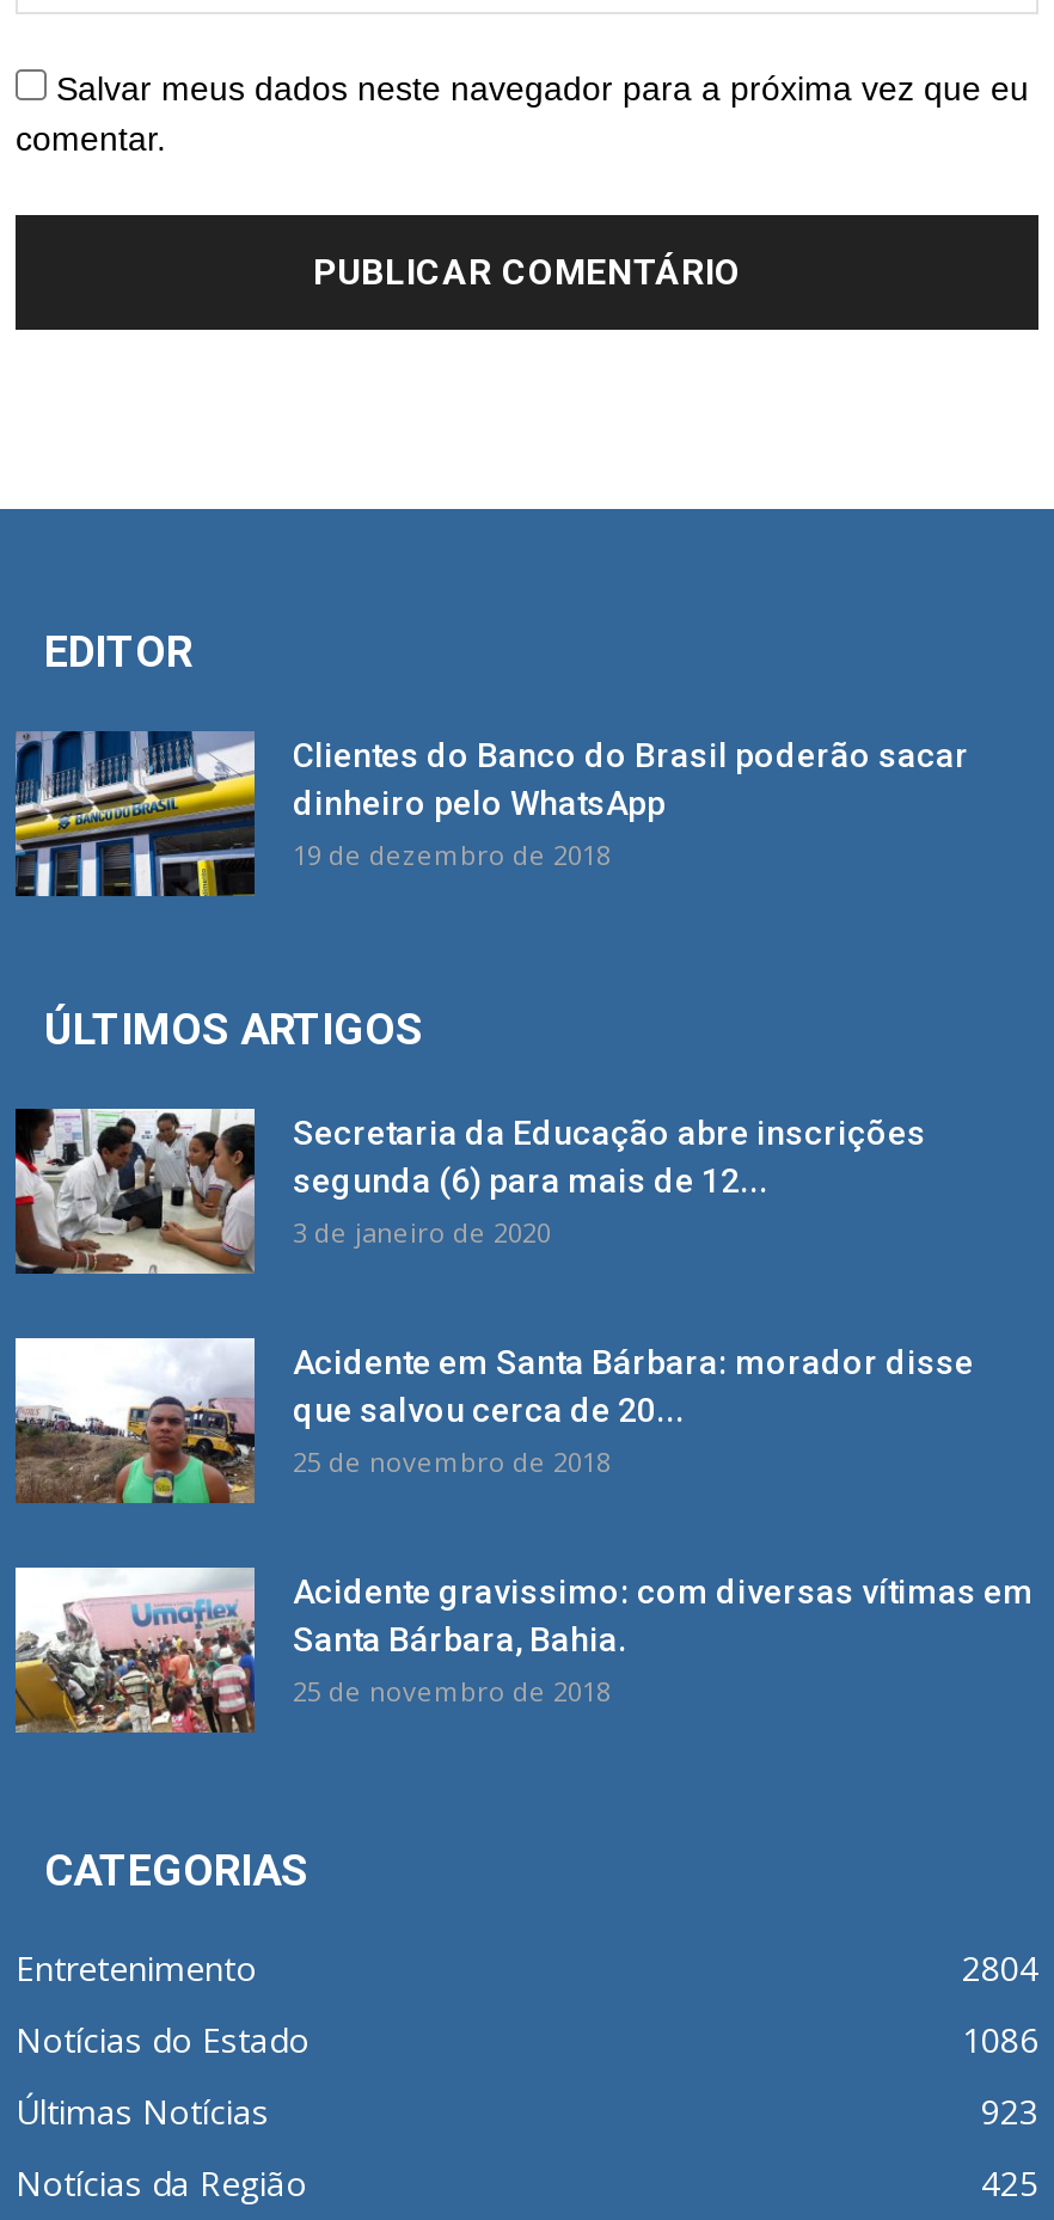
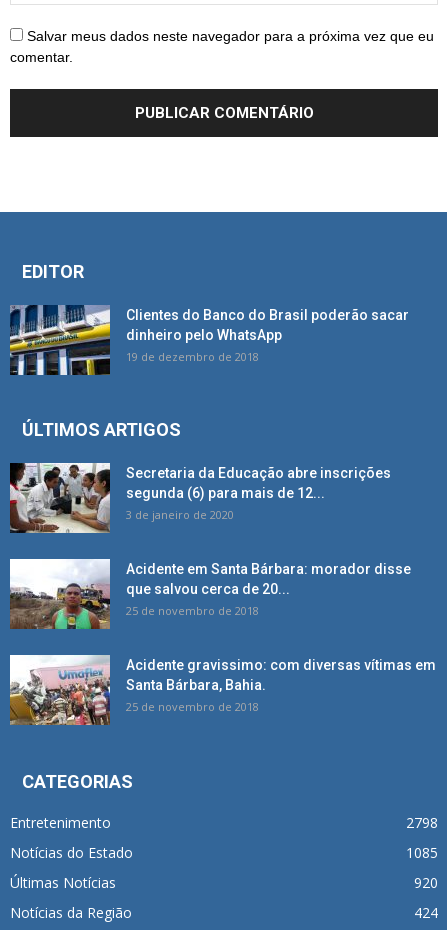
- 2804
+ 2798

- 1086
+ 1085

- 923
+ 920

- 425
+ 424
